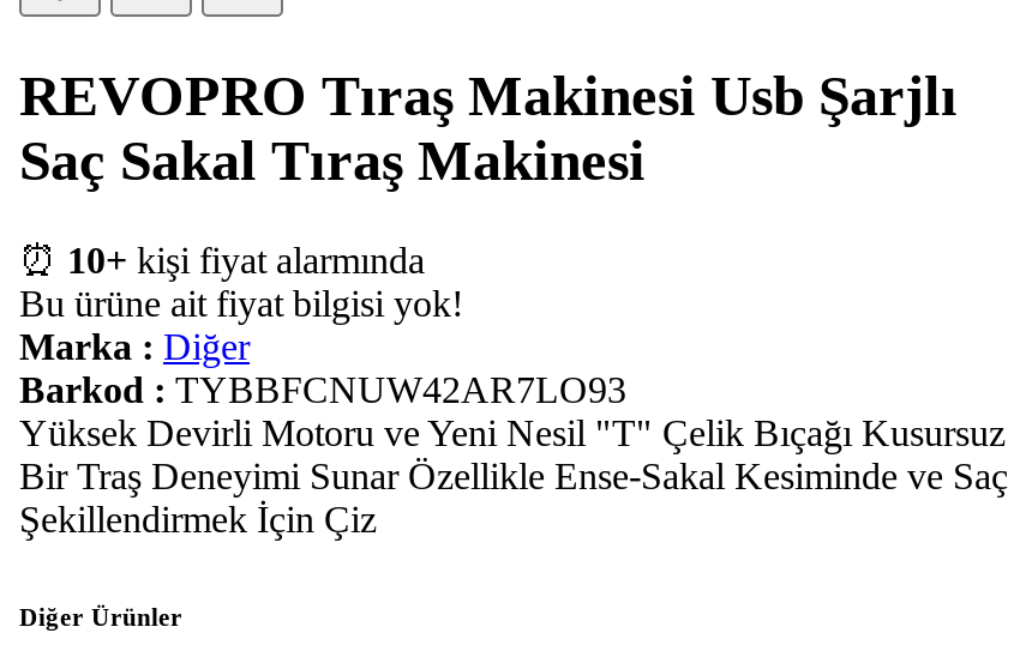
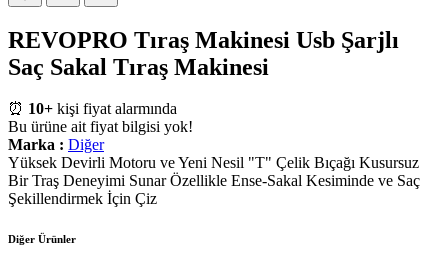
- Barkod : TYBBFCNUW42AR7LO93
